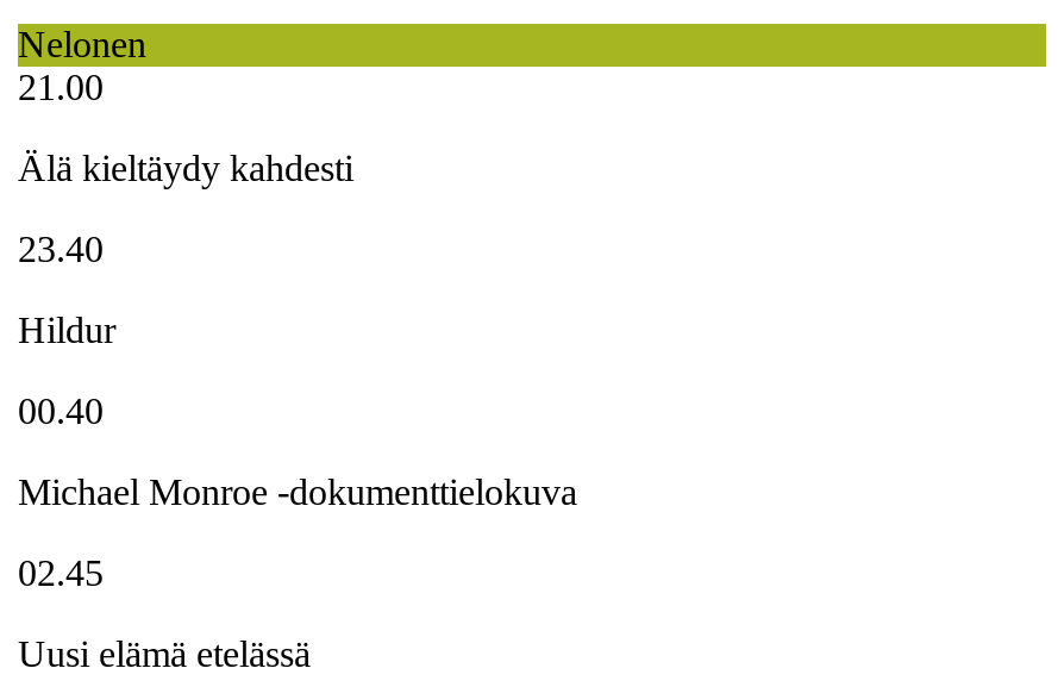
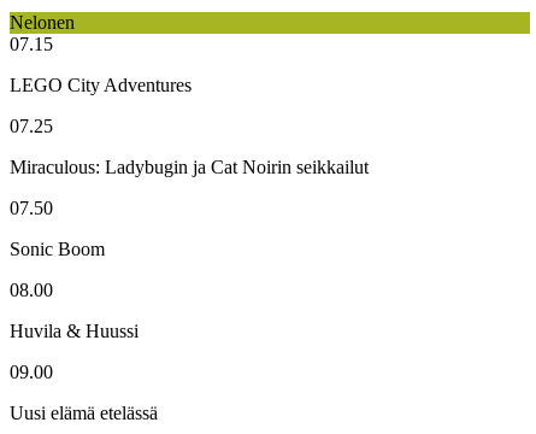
- 21.00
- Älä kieltäydy kahdesti
- 23.40
- Hildur
- 00.40
- Michael Monroe -dokumenttielokuva
- 02.45
+ 07.15
+ LEGO City Adventures
+ 07.25
+ Miraculous: Ladybugin ja Cat Noirin seikkailut
+ 07.50
+ Sonic Boom
+ 08.00
+ Huvila & Huussi
+ 09.00
